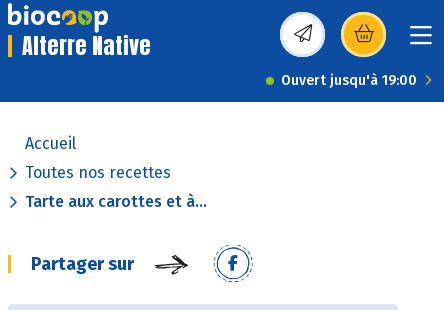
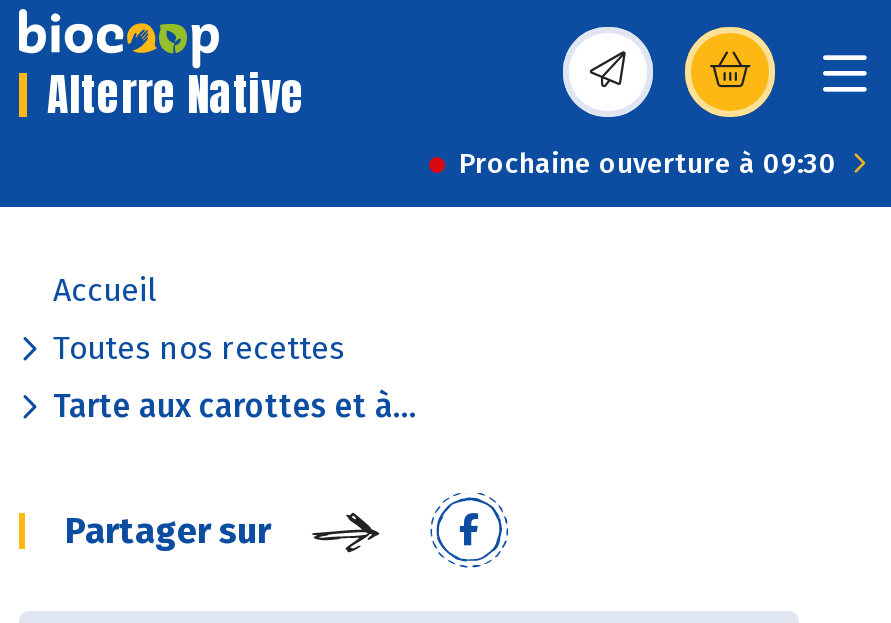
- Ouvert jusqu'à 19:00
+ Prochaine ouverture à 09:30
